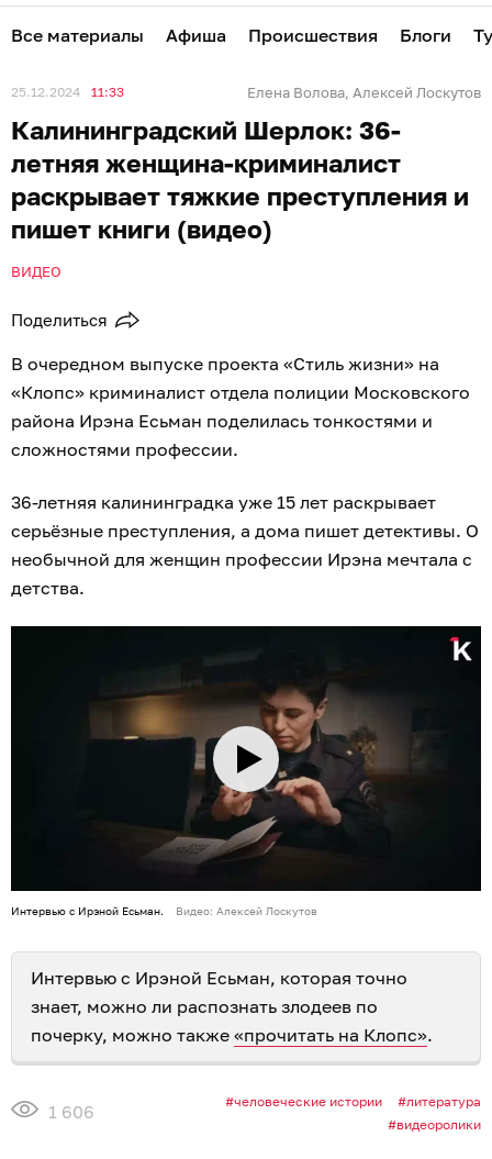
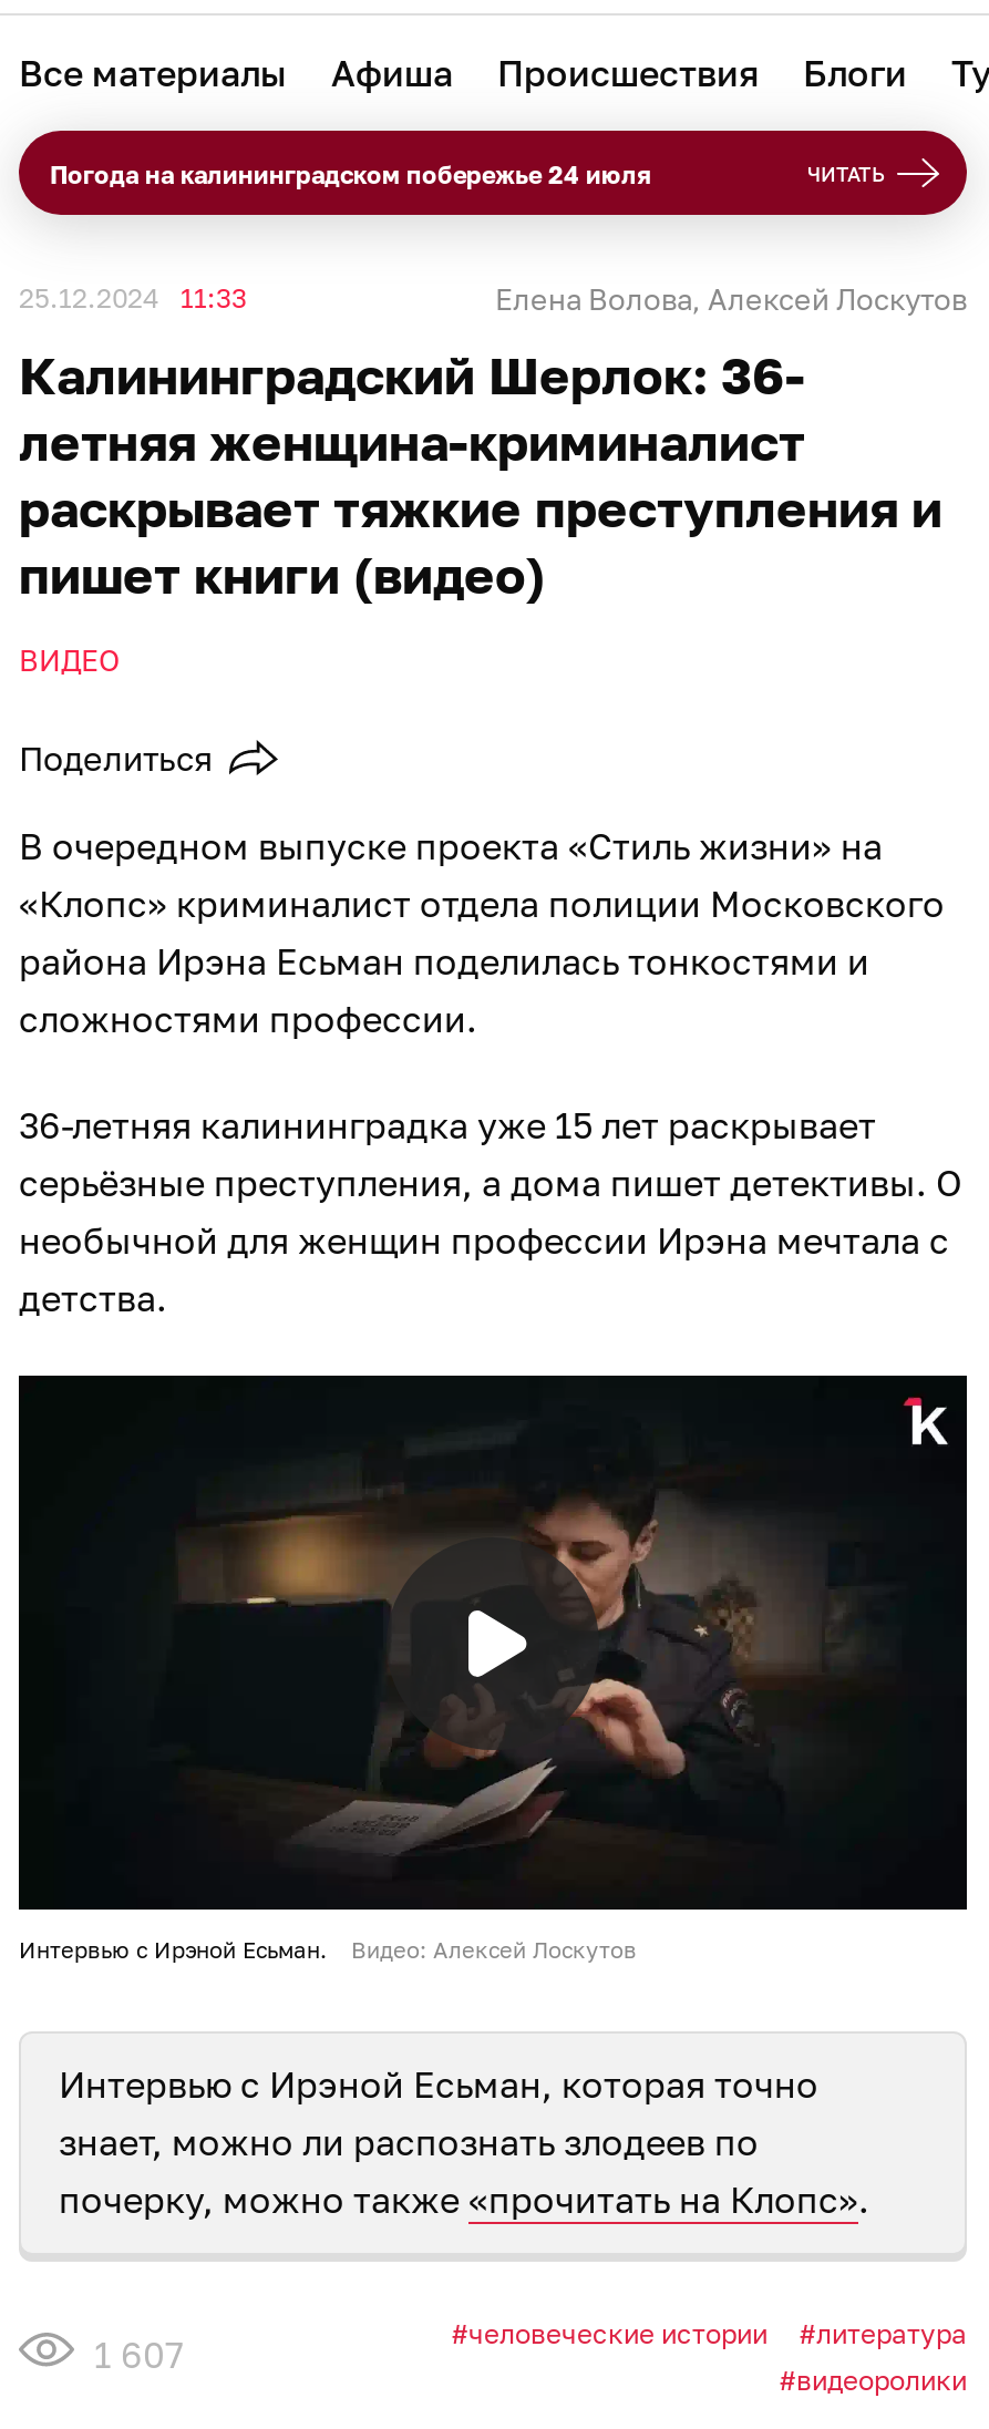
+ Погода на калининградском побережье 24 июля
+ ЧИТАТЬ

- [image]
+ [image]

- 1 606
+ 1 607
